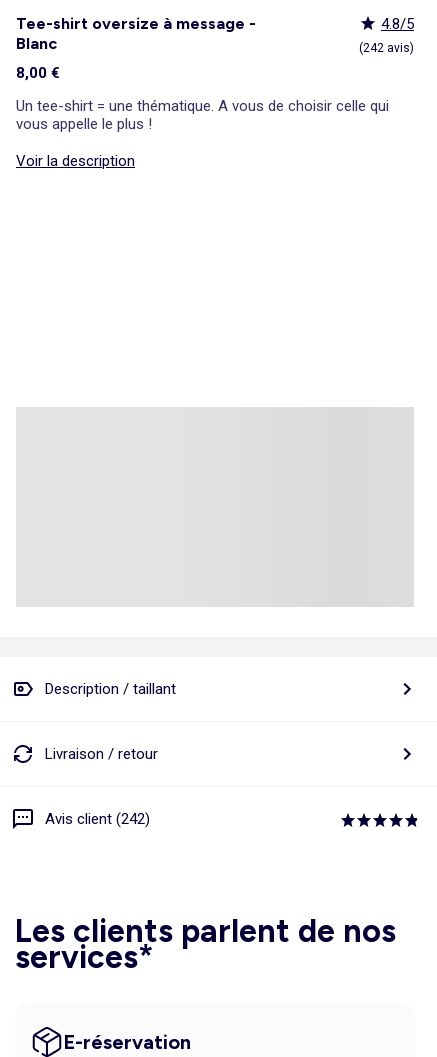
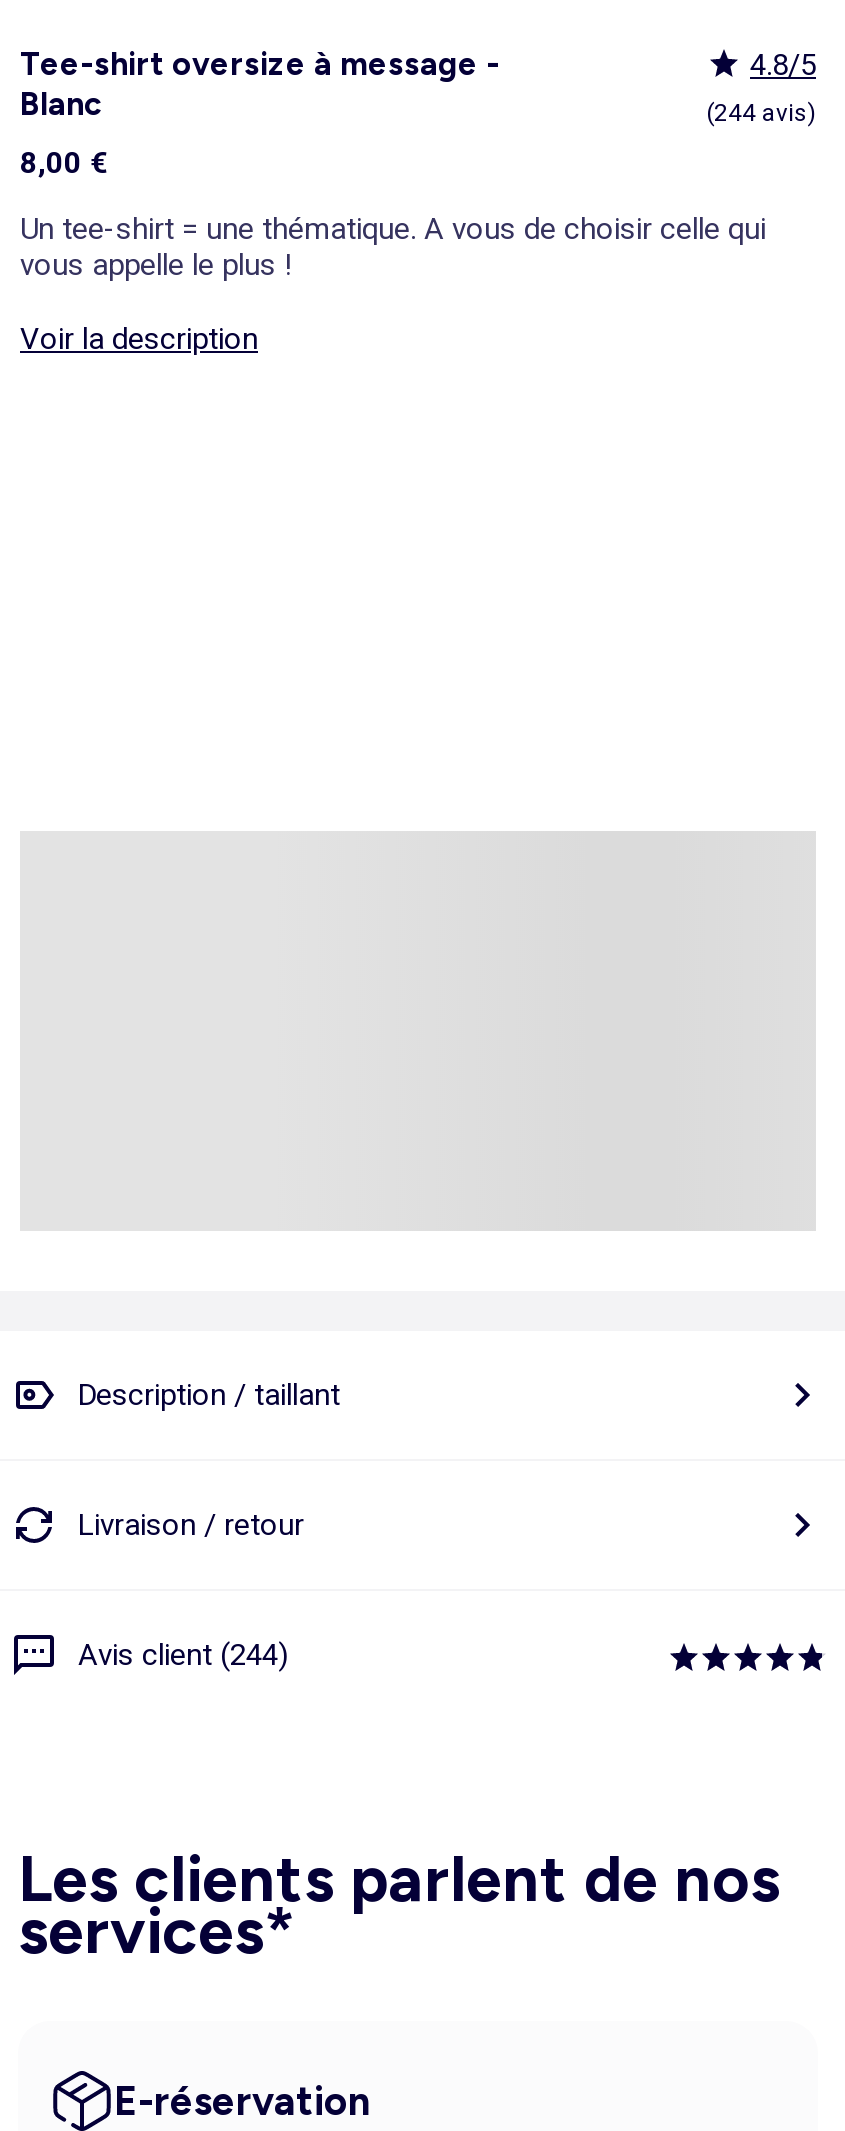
- (242 avis)
+ (244 avis)

- Avis client (242)
+ Avis client (244)
